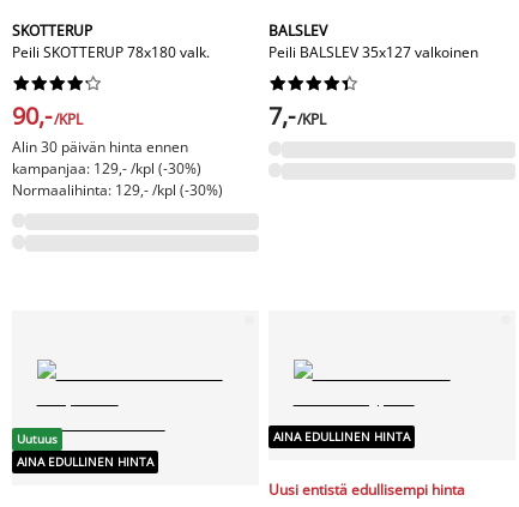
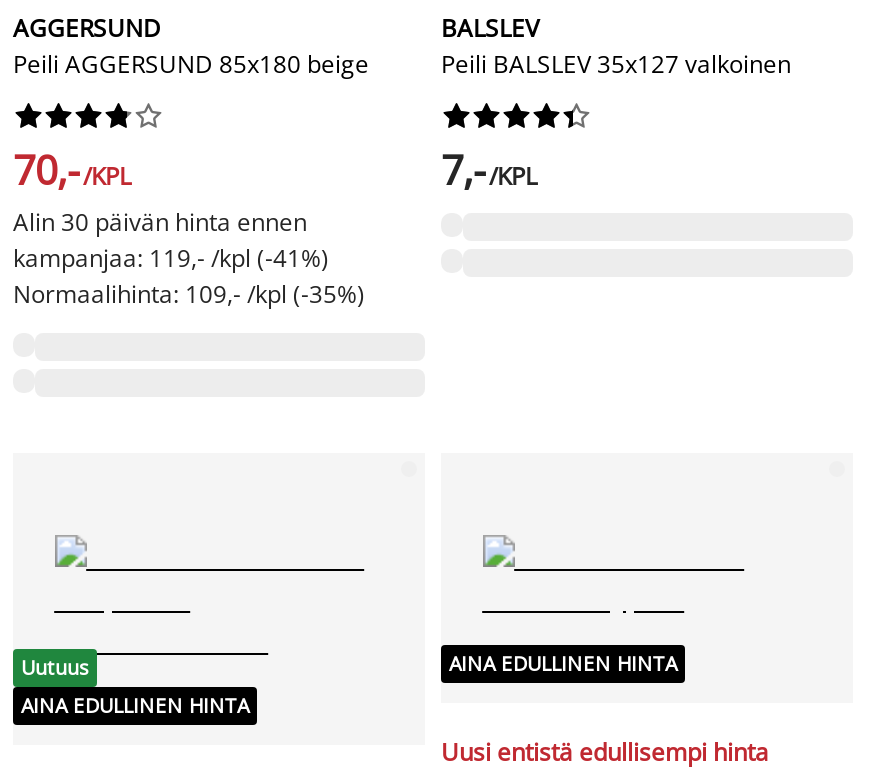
- SKOTTERUP
- Peili SKOTTERUP 78x180 valk.
+ AGGERSUND
+ Peili AGGERSUND 85x180 beige

- 90,- /KPL
+ 70,- /KPL

- kampanjaa: 129,- /kpl (-30%)
+ kampanjaa: 119,- /kpl (-41%)

- Normaalihinta: 129,- /kpl (-30%)
+ Normaalihinta: 109,- /kpl (-35%)
